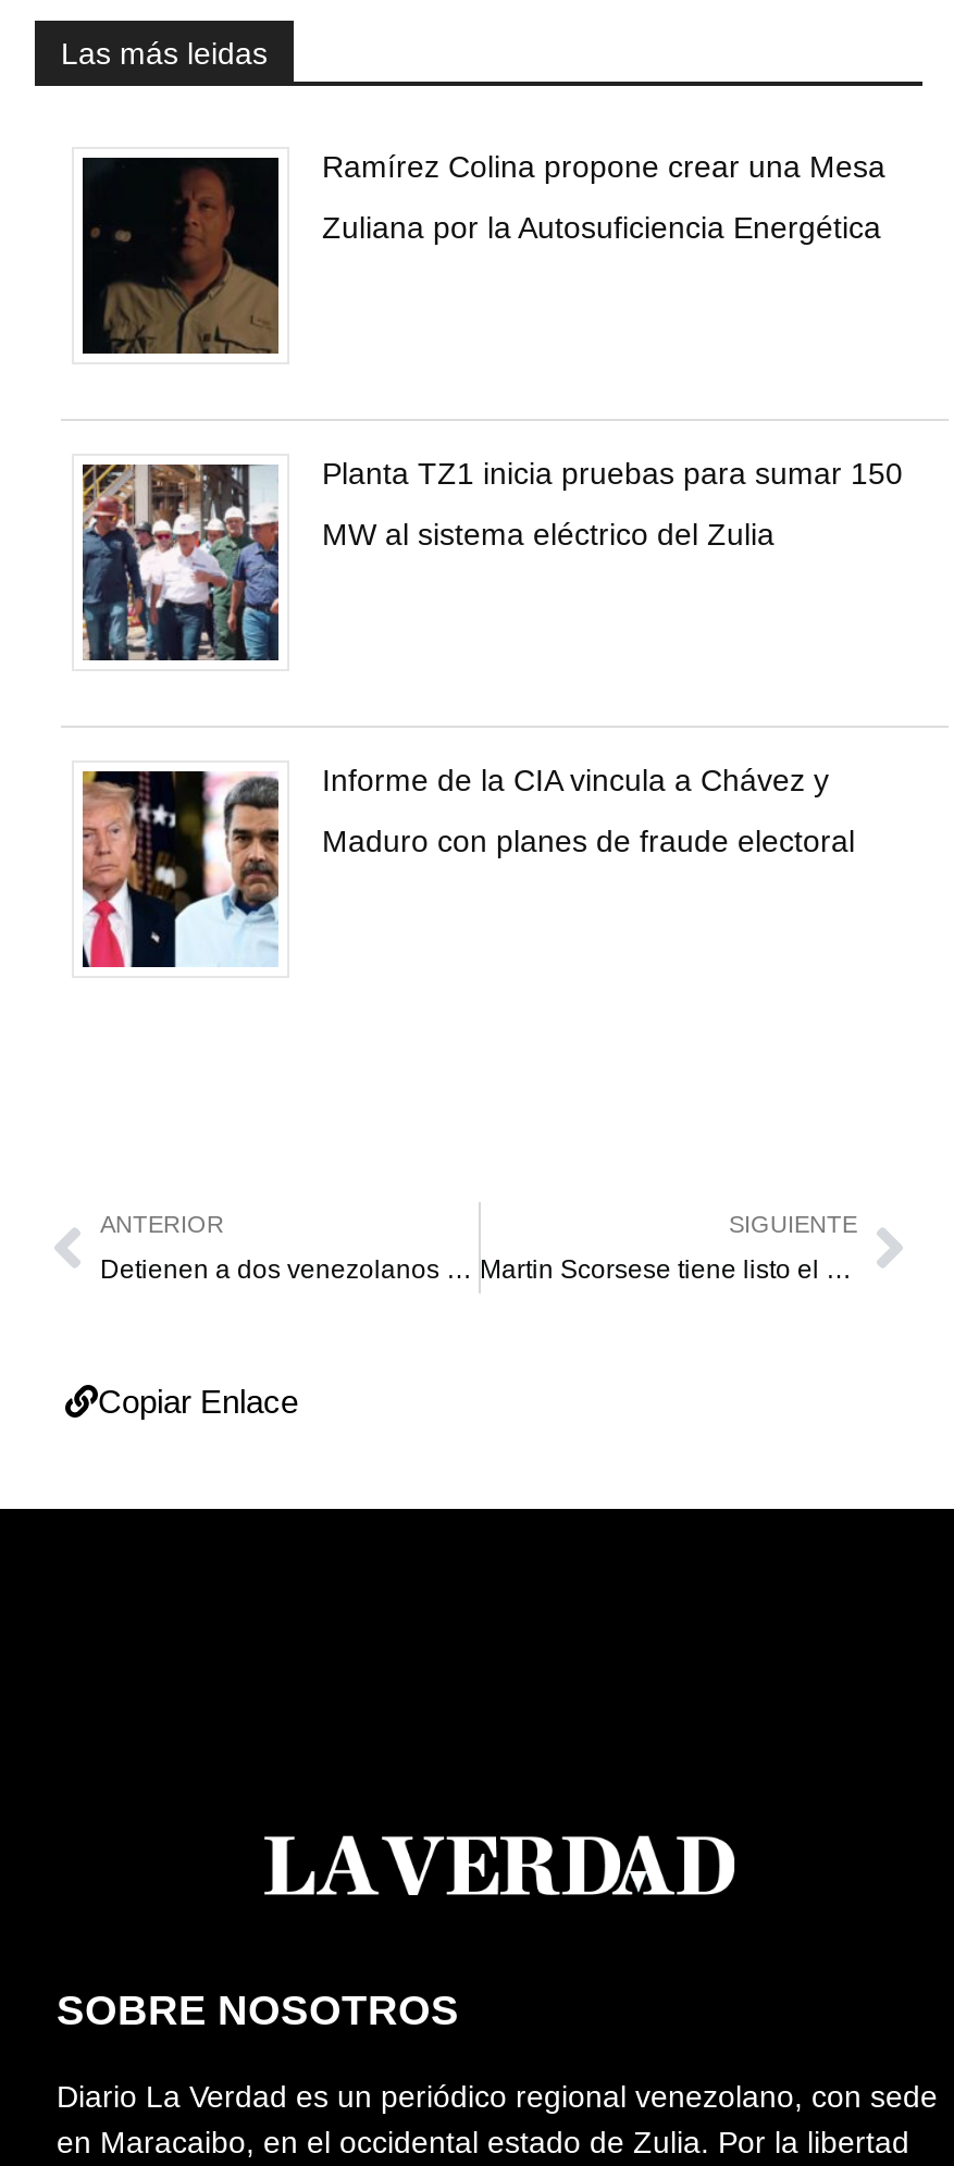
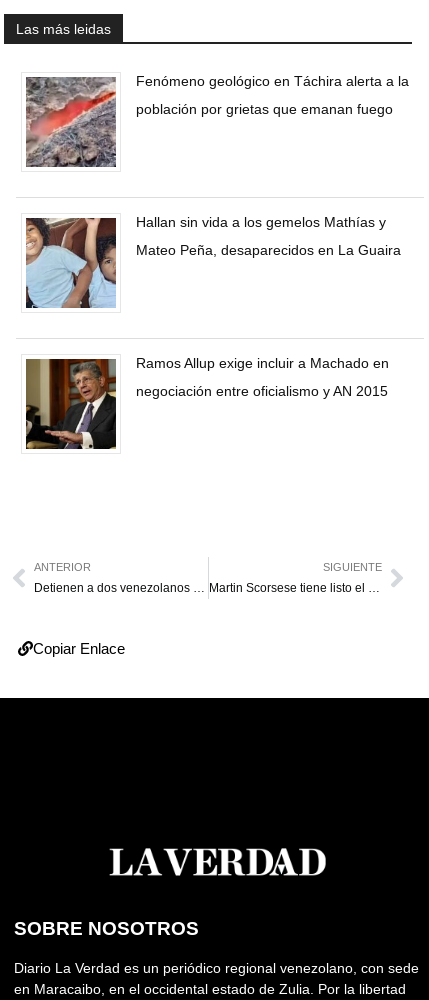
- [image]
- Ramírez Colina propone crear una Mesa
+ [image]
+ Fenómeno geológico en Táchira alerta a la

- Zuliana por la Autosuficiencia Energética
+ población por grietas que emanan fuego

- [image]
- Planta TZ1 inicia pruebas para sumar 150
+ [image]
+ Hallan sin vida a los gemelos Mathías y

- MW al sistema eléctrico del Zulia
+ Mateo Peña, desaparecidos en La Guaira

- [image]
- Informe de la CIA vincula a Chávez y
+ [image]
+ Ramos Allup exige incluir a Machado en

- Maduro con planes de fraude electoral
+ negociación entre oficialismo y AN 2015
